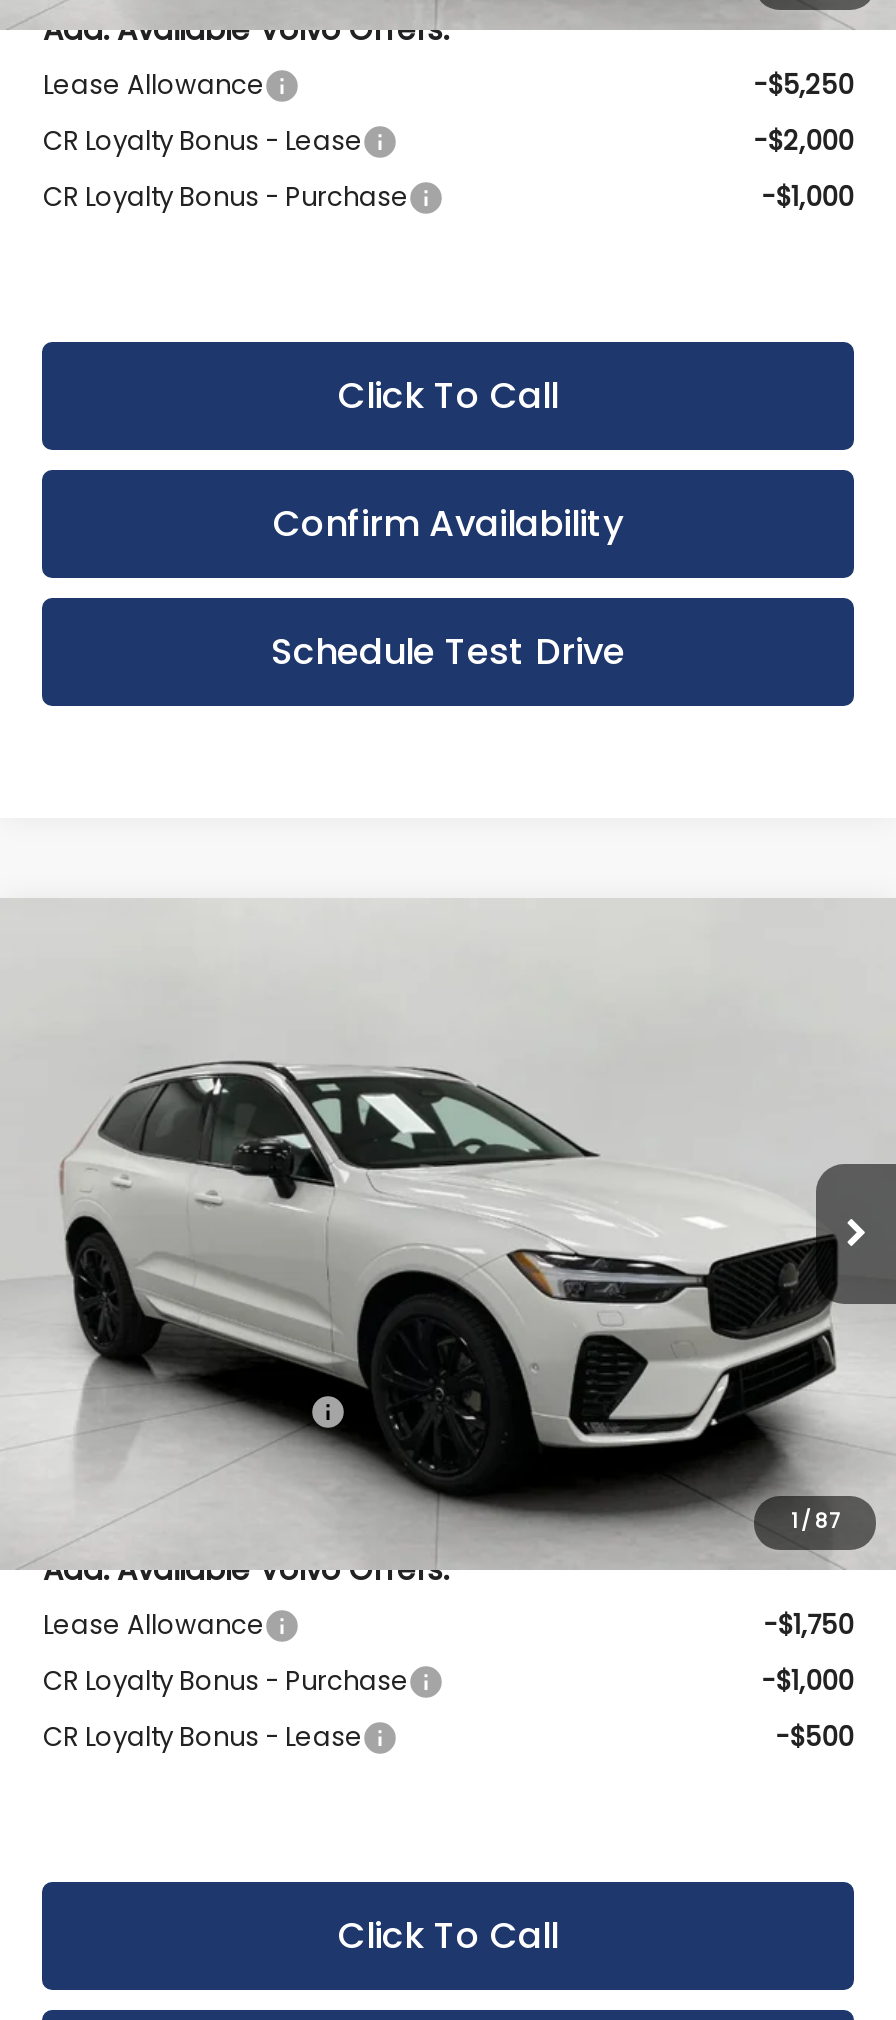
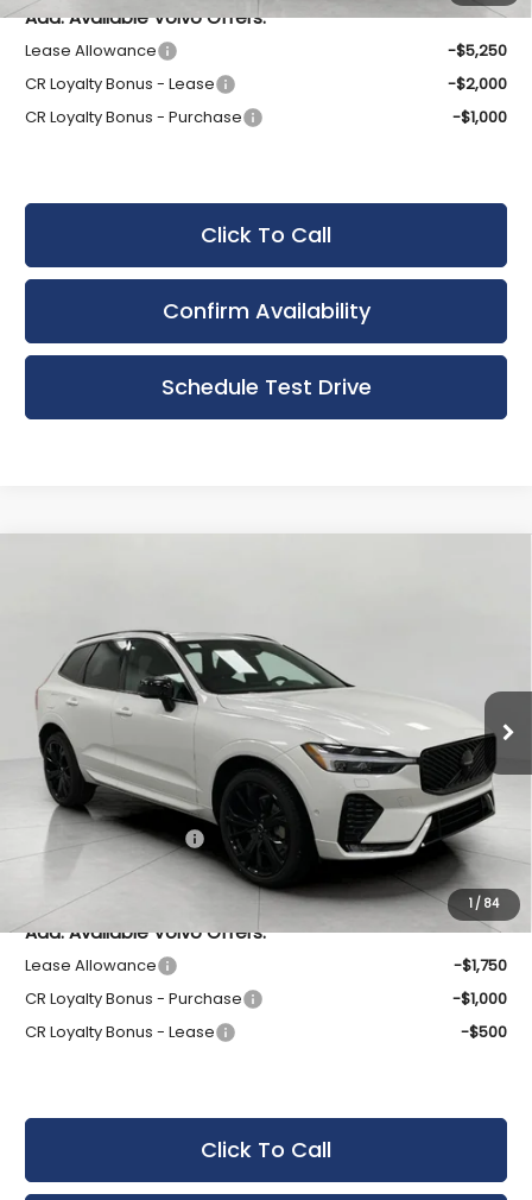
- 1 / 87
+ 1 / 84
